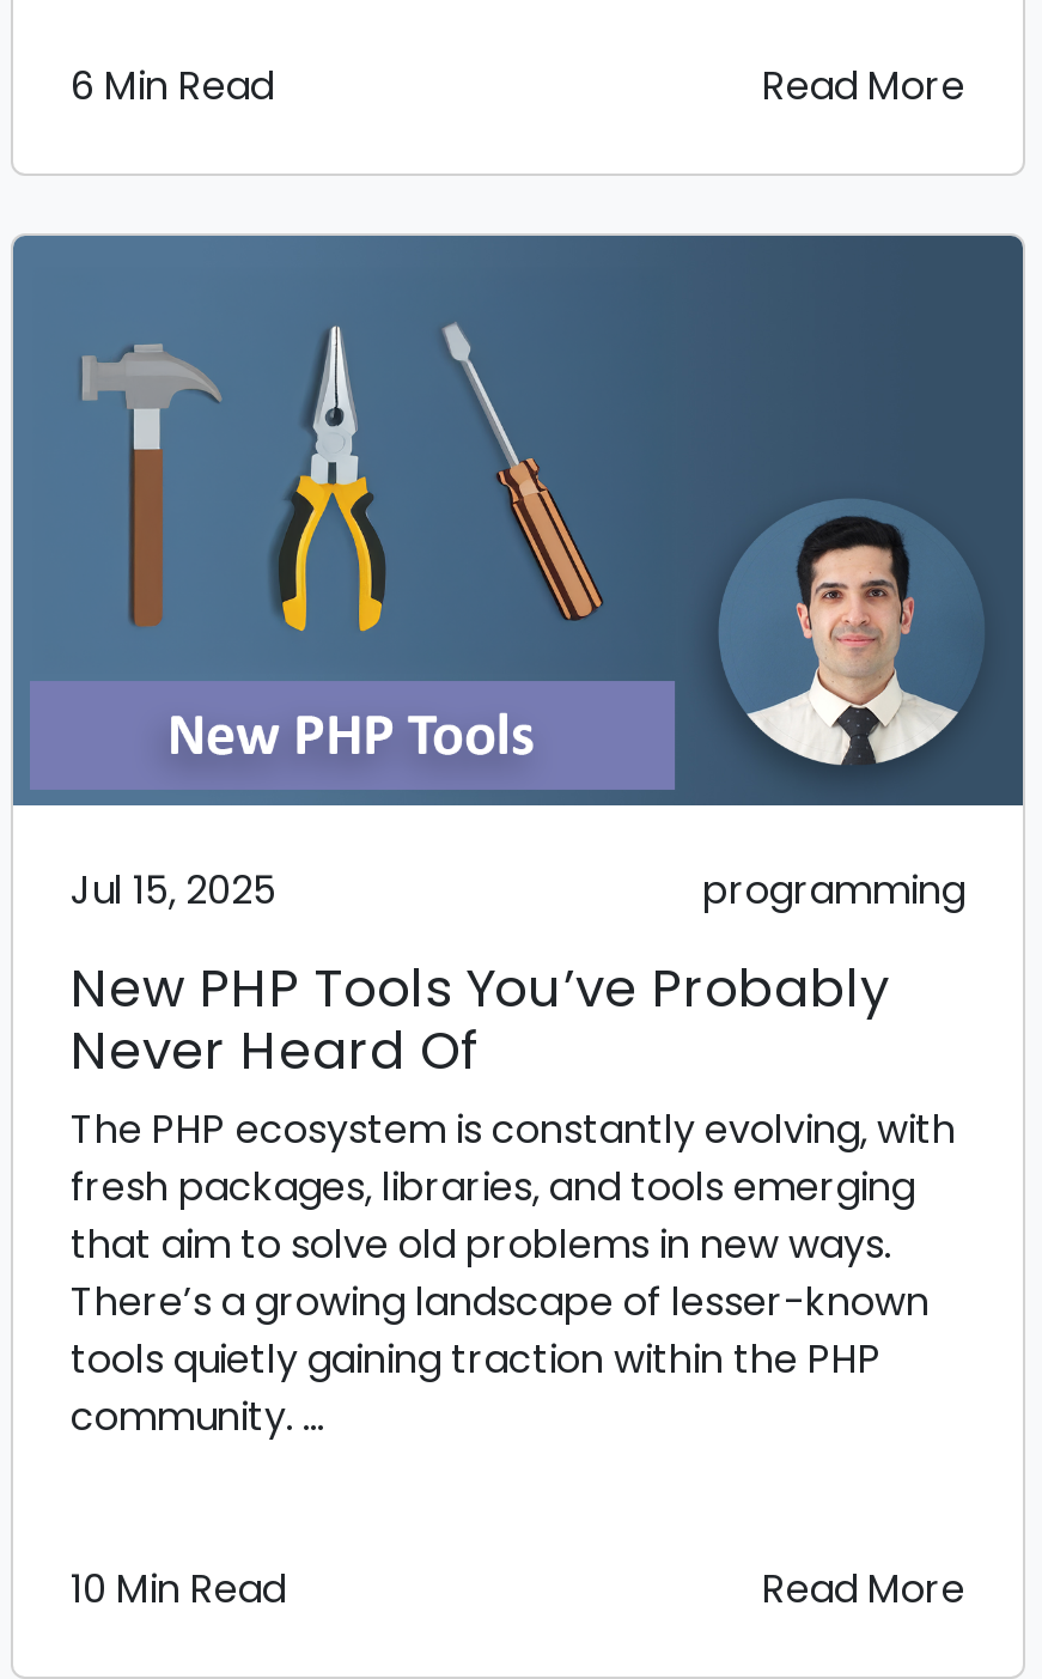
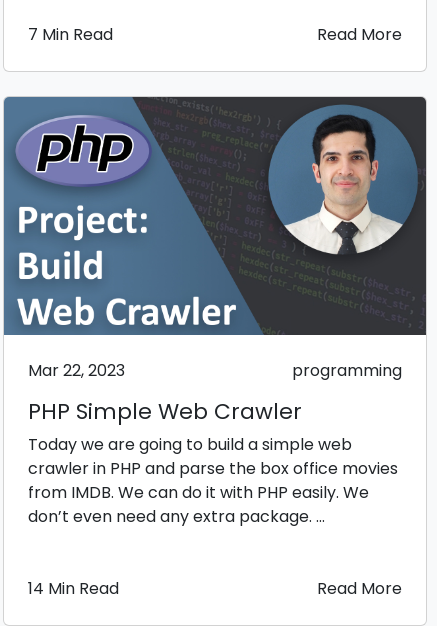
- 6 Min Read
+ 7 Min Read

- [image]
- Jul 15, 2025
+ [image]
+ Mar 22, 2023

- New PHP Tools You’ve Probably
- Never Heard Of
- The PHP ecosystem is constantly evolving, with
- fresh packages, libraries, and tools emerging
- that aim to solve old problems in new ways.
- There’s a growing landscape of lesser-known
- tools quietly gaining traction within the PHP
- community. ...
+ PHP Simple Web Crawler
+ Today we are going to build a simple web
+ crawler in PHP and parse the box office movies
+ from IMDB. We can do it with PHP easily. We
+ don’t even need any extra package. ...

- 10 Min Read
+ 14 Min Read
